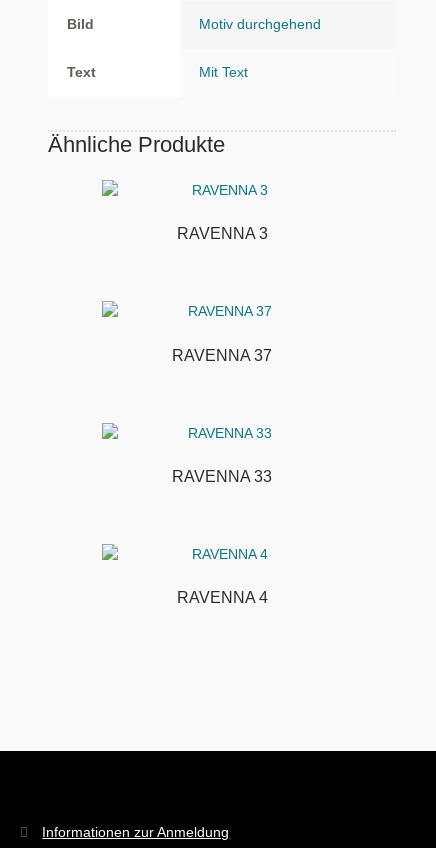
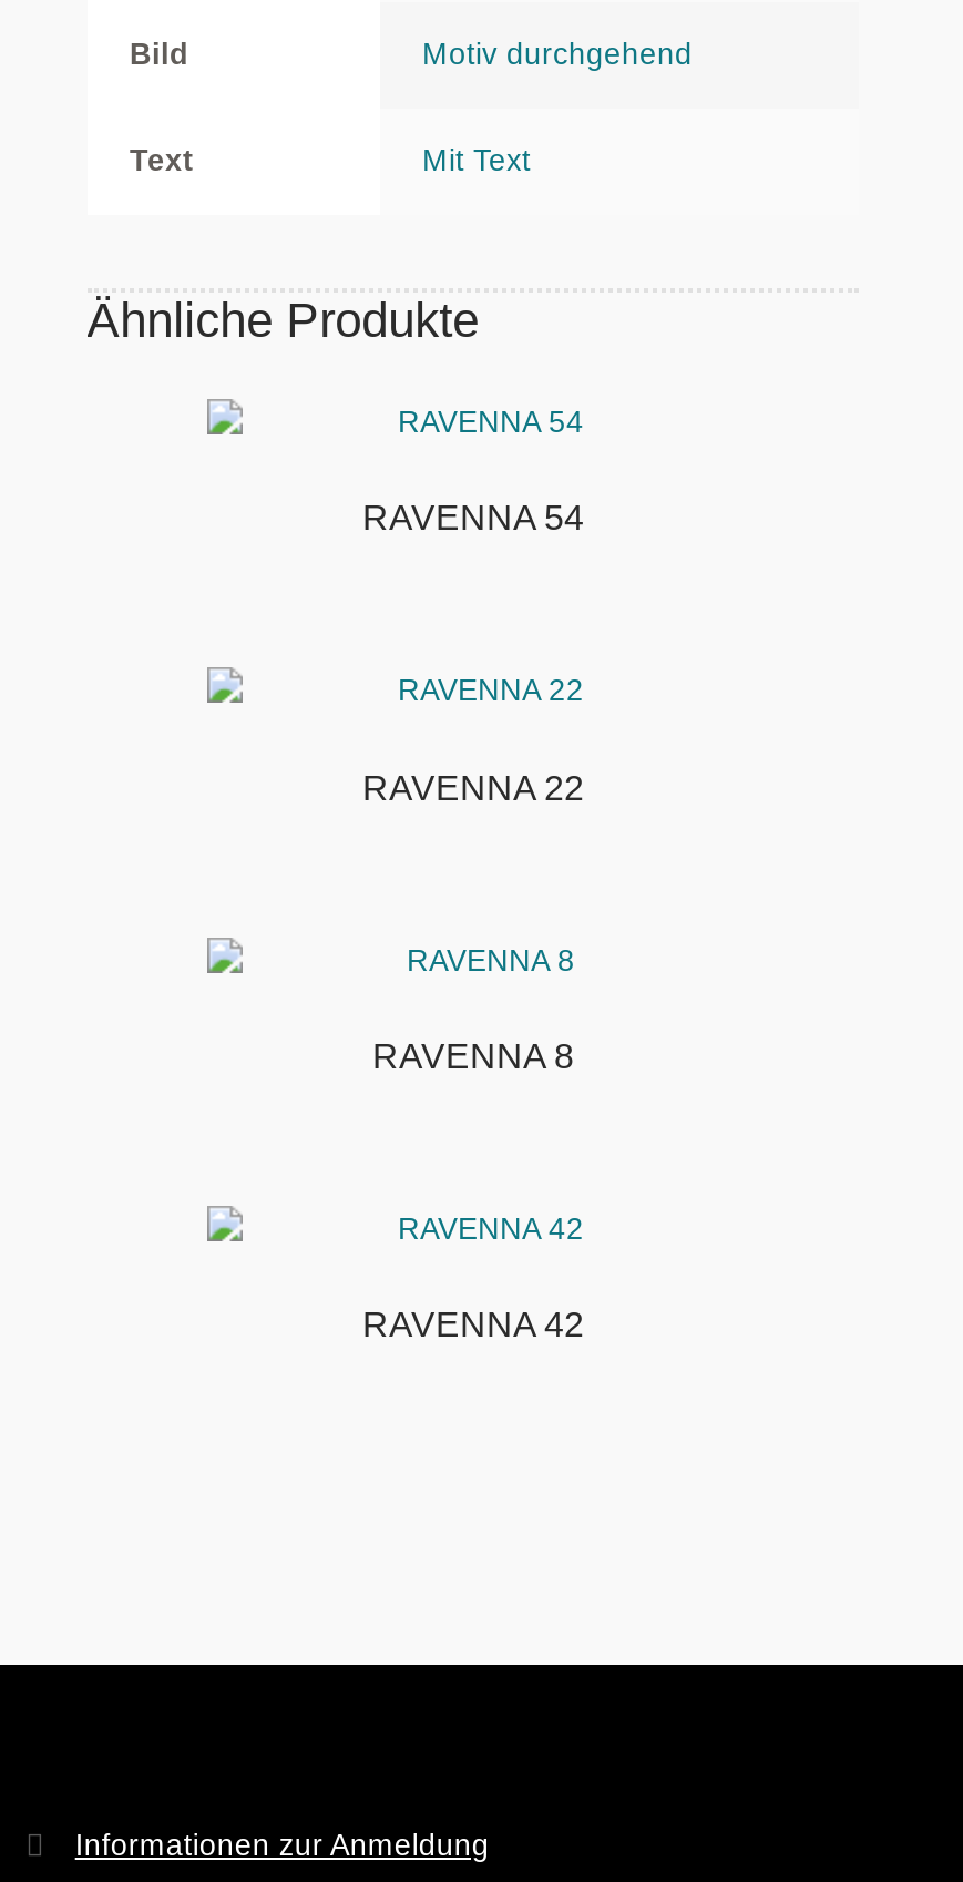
- RAVENNA 3
+ RAVENNA 54

- RAVENNA 37
+ RAVENNA 22

- RAVENNA 33
+ RAVENNA 8

- RAVENNA 4
+ RAVENNA 42
